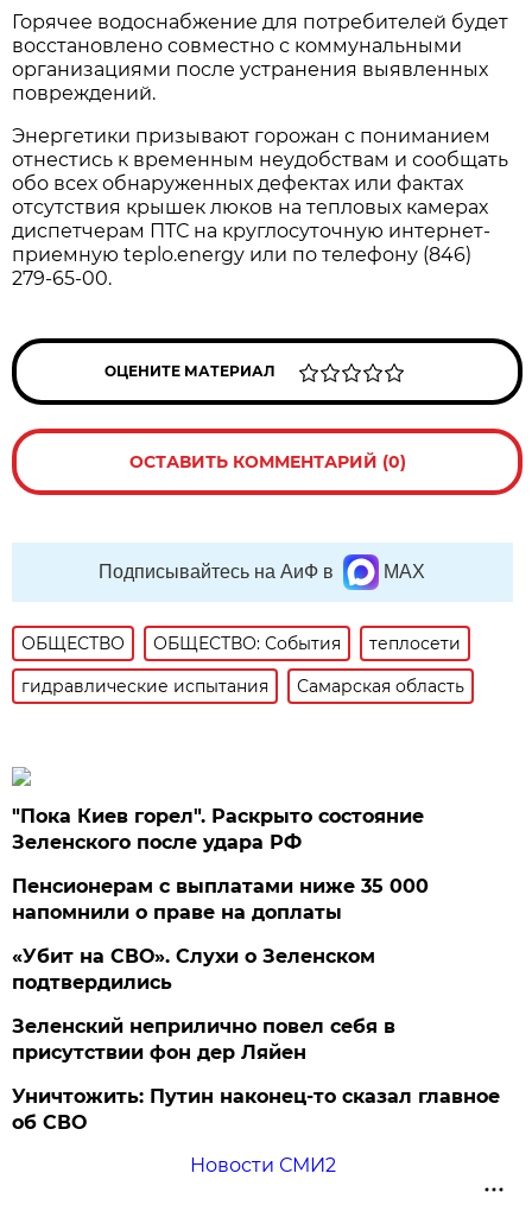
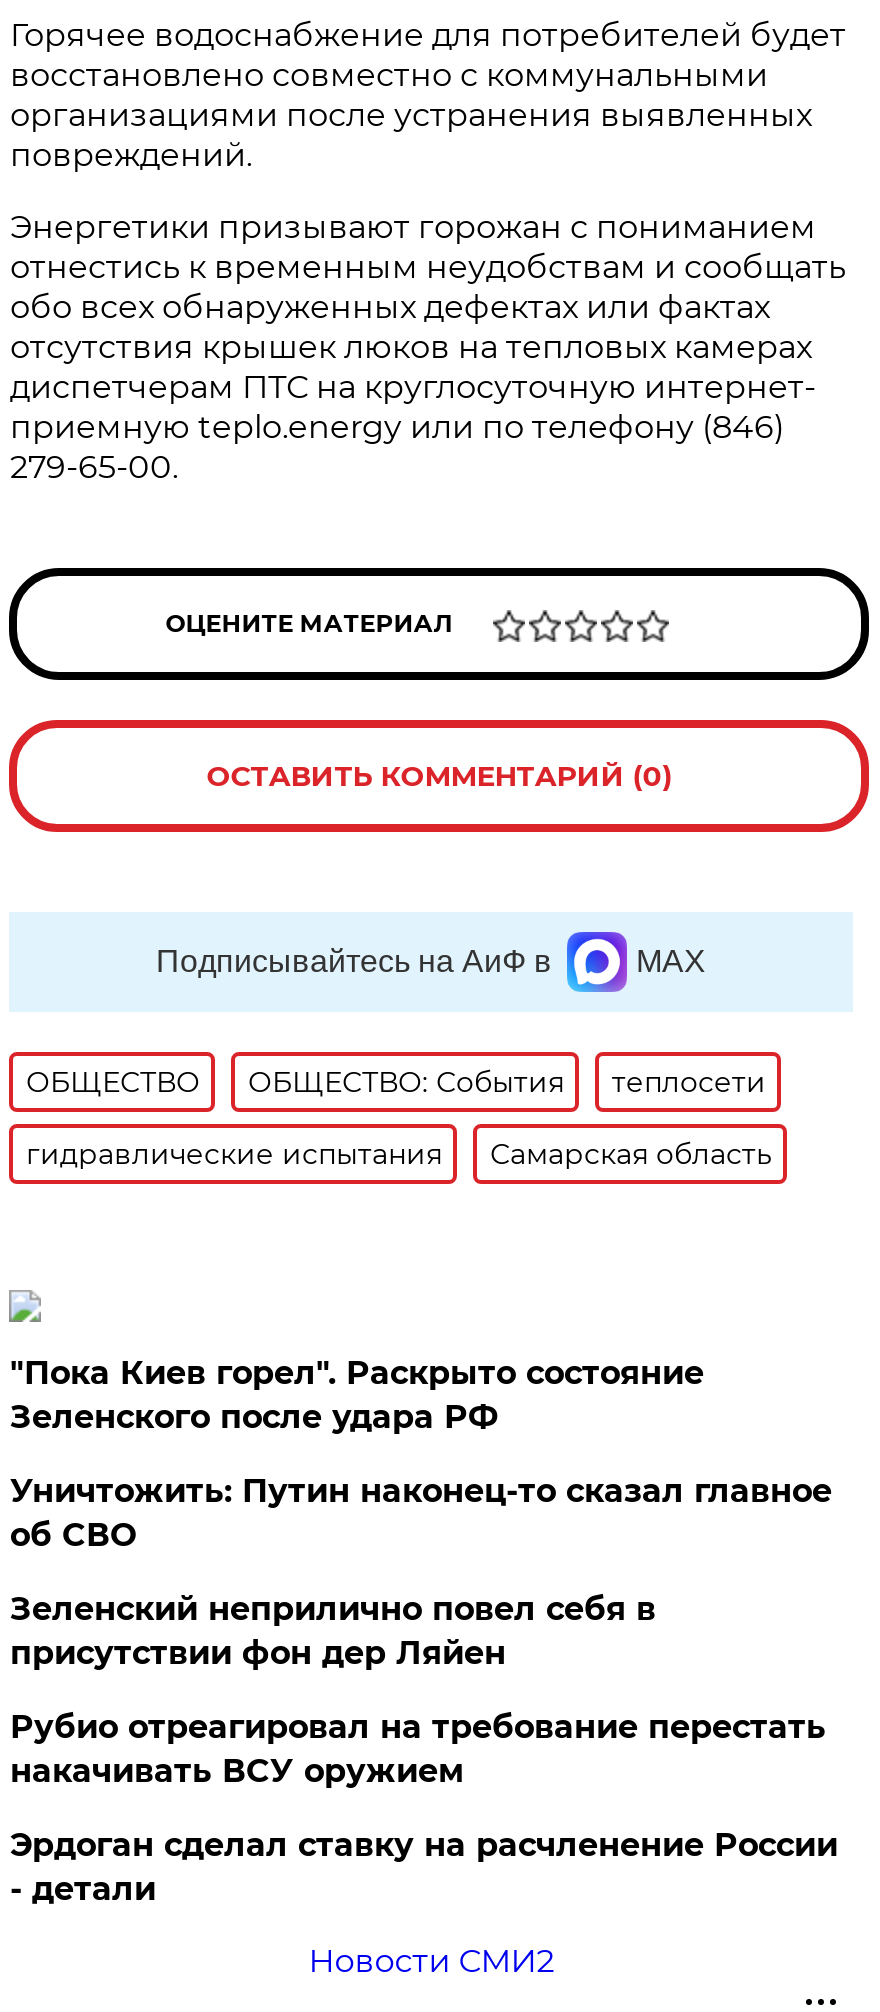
- Пенсионерам с выплатами ниже 35 000
- напомнили о праве на доплаты
- «Убит на СВО». Слухи о Зеленском
- подтвердились

moved up: Зеленский неприлично повел cебя в | присутствии фон дер Ляйен

+ Рубио отреагировал на требование перестать
+ накачивать ВСУ оружием
+ Эрдоган сделал ставку на расчленение России
+ - детали

moved up: Уничтожить: Путин наконец-то сказал главное | об СВО
